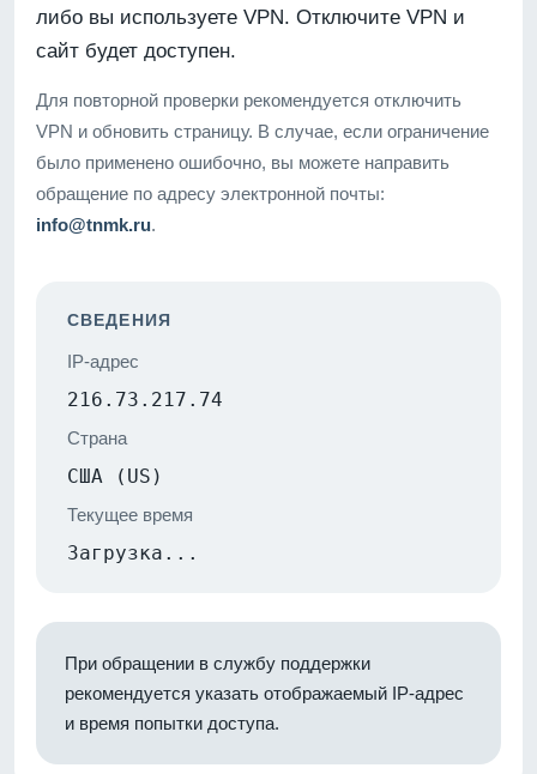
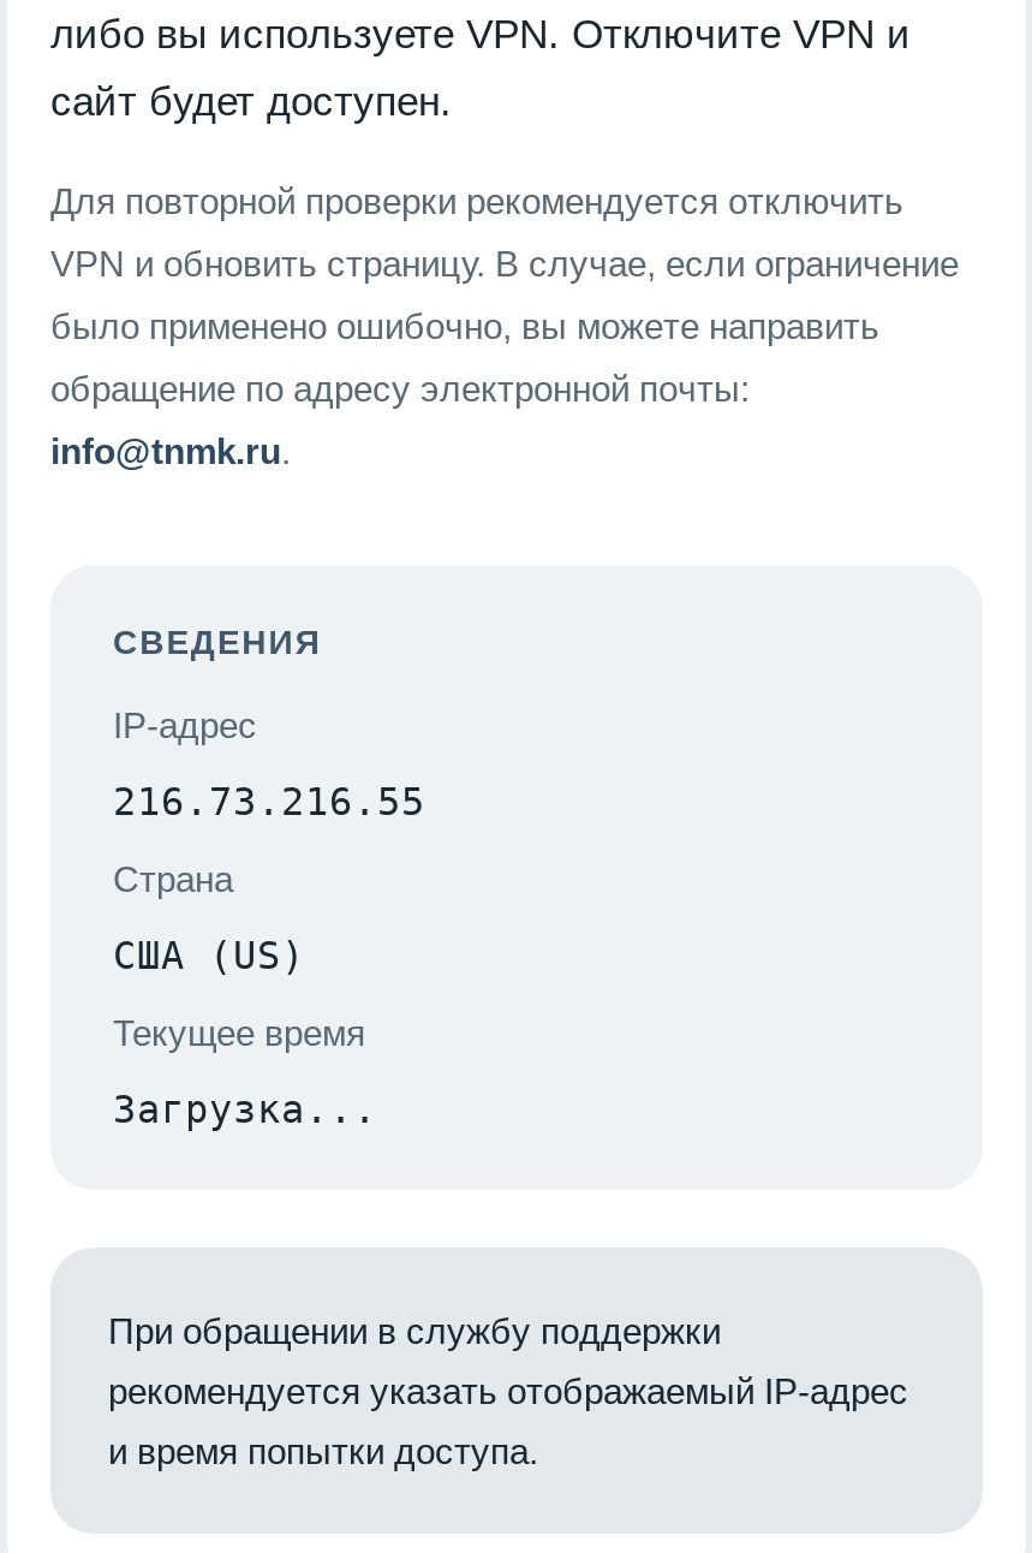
- 216.73.217.74
+ 216.73.216.55
